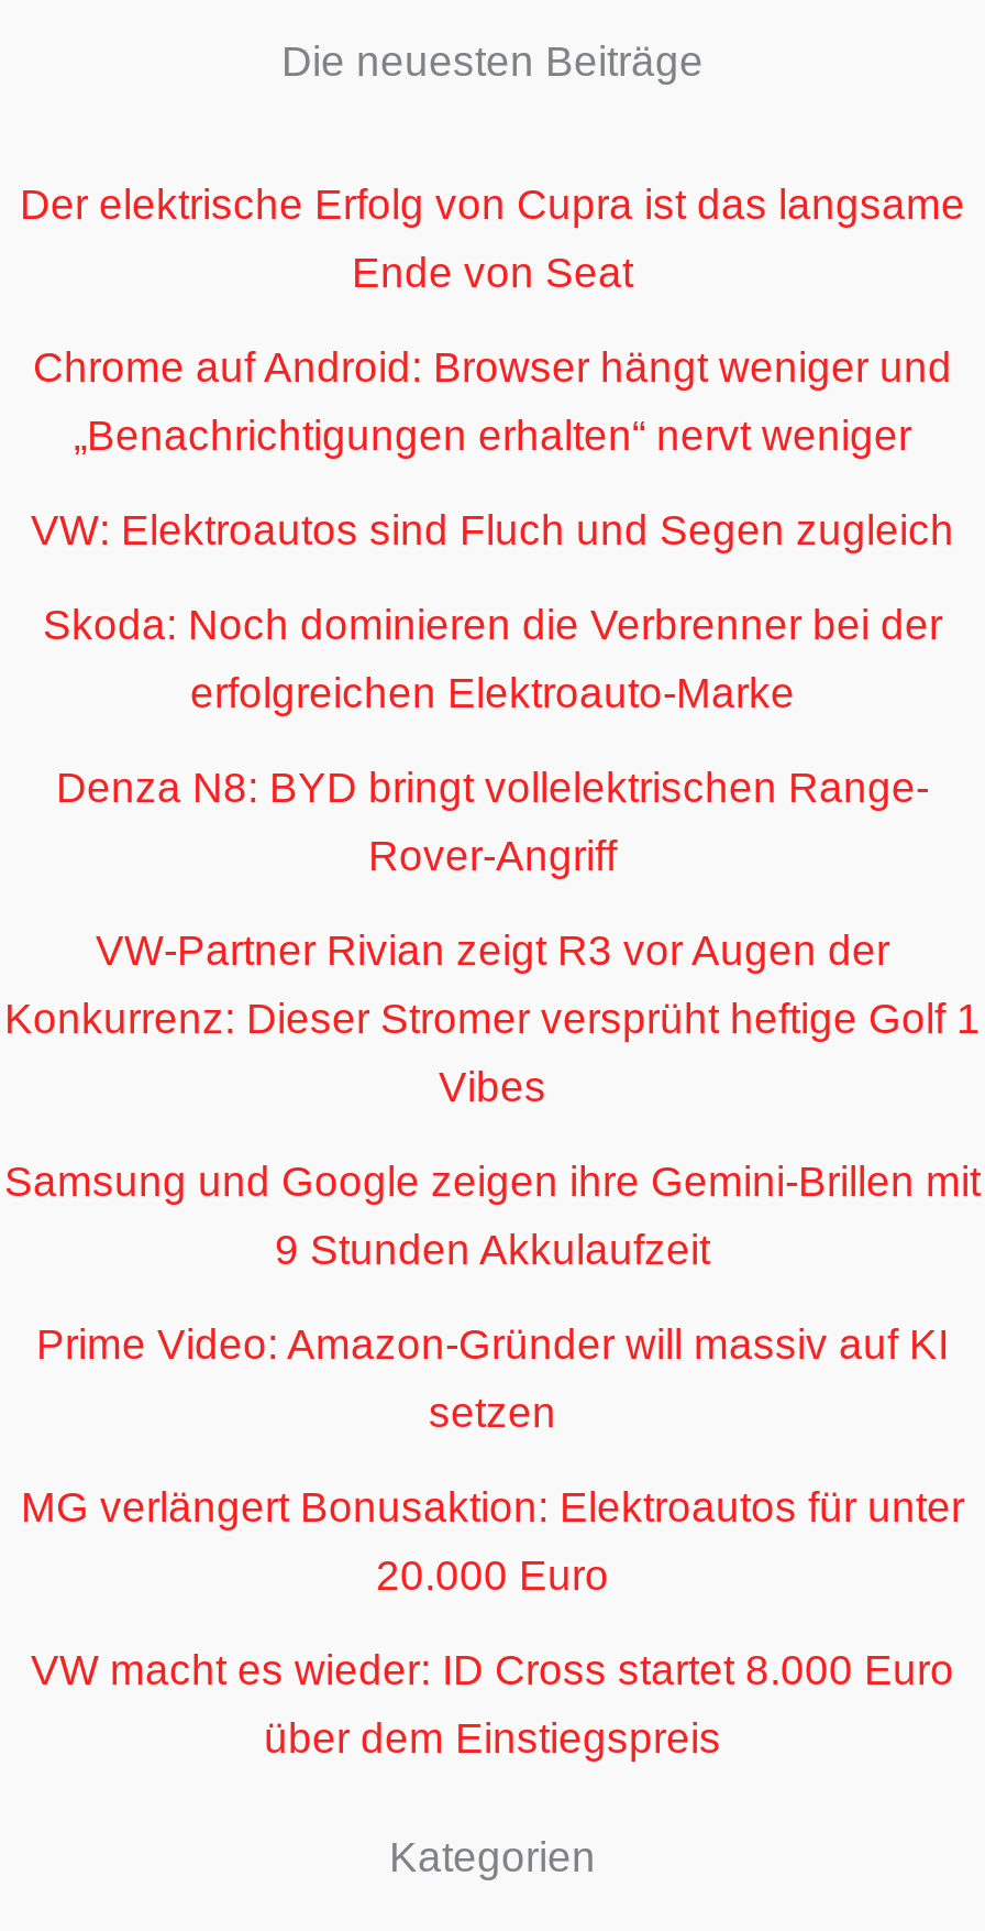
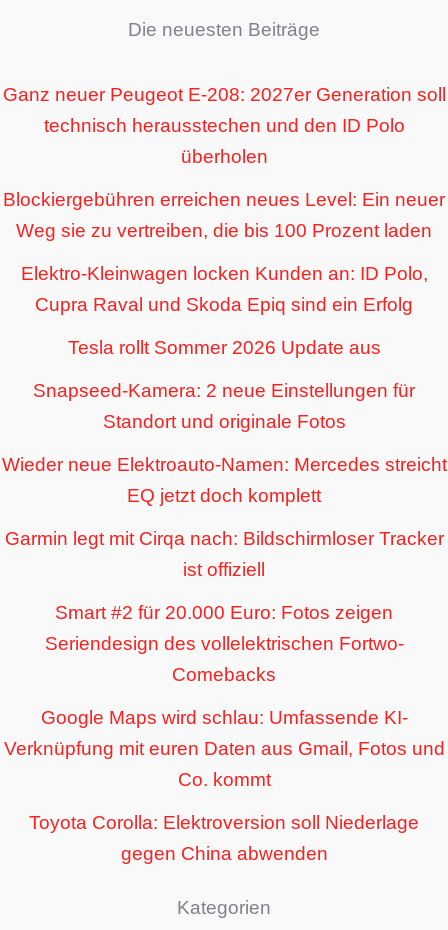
- Der elektrische Erfolg von Cupra ist das langsame
- Ende von Seat
- Chrome auf Android: Browser hängt weniger und
- „Benachrichtigungen erhalten“ nervt weniger
- VW: Elektroautos sind Fluch und Segen zugleich
- Skoda: Noch dominieren die Verbrenner bei der
- erfolgreichen Elektroauto-Marke
- Denza N8: BYD bringt vollelektrischen Range-
- Rover-Angriff
- VW-Partner Rivian zeigt R3 vor Augen der
- Konkurrenz: Dieser Stromer versprüht heftige Golf 1
- Vibes
- Samsung und Google zeigen ihre Gemini-Brillen mit
- 9 Stunden Akkulaufzeit
- Prime Video: Amazon-Gründer will massiv auf KI
- setzen
- MG verlängert Bonusaktion: Elektroautos für unter
- 20.000 Euro
- VW macht es wieder: ID Cross startet 8.000 Euro
- über dem Einstiegspreis
+ Ganz neuer Peugeot E-208: 2027er Generation soll
+ technisch herausstechen und den ID Polo
+ überholen
+ Blockiergebühren erreichen neues Level: Ein neuer
+ Weg sie zu vertreiben, die bis 100 Prozent laden
+ Elektro-Kleinwagen locken Kunden an: ID Polo,
+ Cupra Raval und Skoda Epiq sind ein Erfolg
+ Tesla rollt Sommer 2026 Update aus
+ Snapseed-Kamera: 2 neue Einstellungen für
+ Standort und originale Fotos
+ Wieder neue Elektroauto-Namen: Mercedes streicht
+ EQ jetzt doch komplett
+ Garmin legt mit Cirqa nach: Bildschirmloser Tracker
+ ist offiziell
+ Smart #2 für 20.000 Euro: Fotos zeigen
+ Seriendesign des vollelektrischen Fortwo-
+ Comebacks
+ Google Maps wird schlau: Umfassende KI-
+ Verknüpfung mit euren Daten aus Gmail, Fotos und
+ Co. kommt
+ Toyota Corolla: Elektroversion soll Niederlage
+ gegen China abwenden
